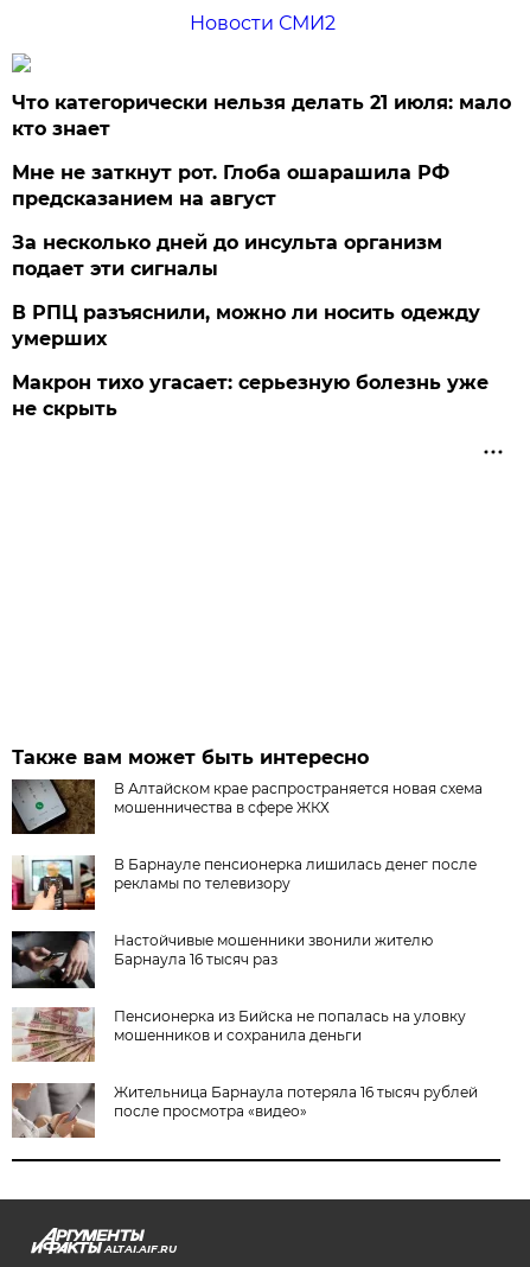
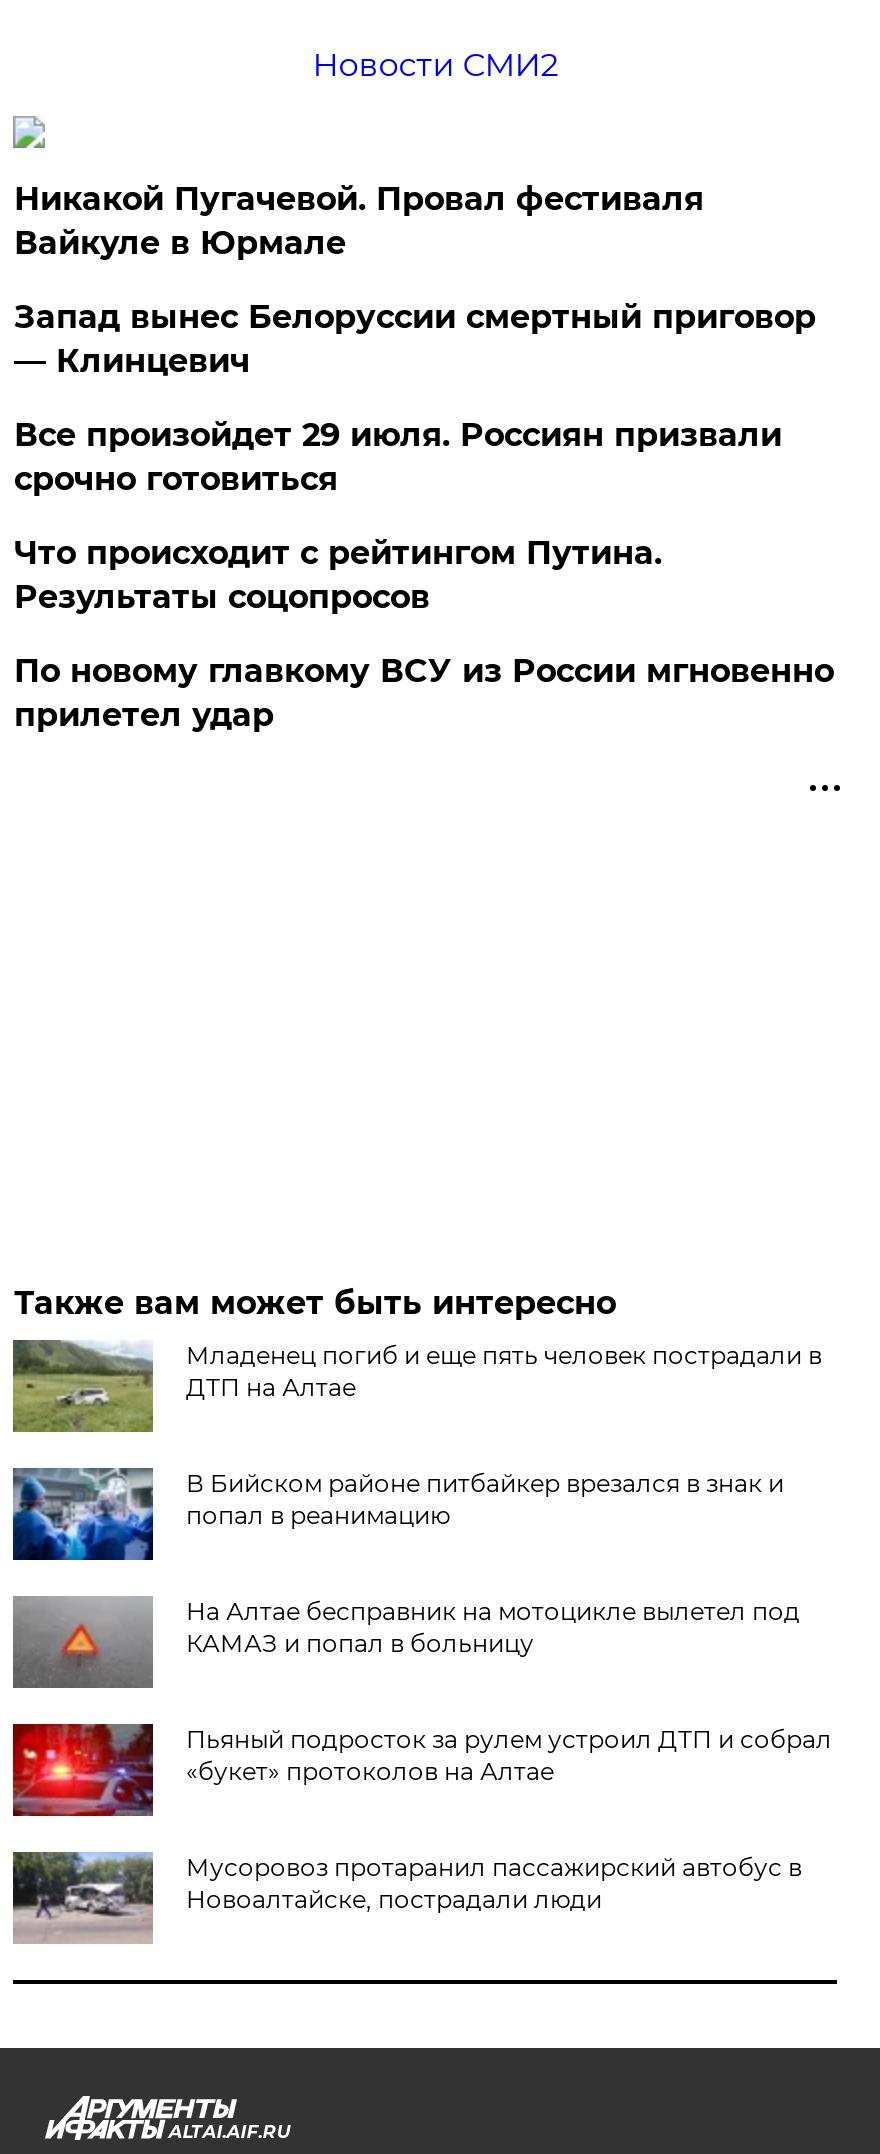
- Что категорически нельзя делать 21 июля: мало
- кто знает
+ Никакой Пугачевой. Провал фестиваля
+ Вайкуле в Юрмале

- Мне не заткнут рот. Глоба ошарашила РФ
- предсказанием на август
+ Запад вынес Белоруссии смертный приговор
+ — Клинцевич

- За несколько дней до инсульта организм
- подает эти сигналы
+ Все произойдет 29 июля. Россиян призвали
+ срочно готовиться

- В РПЦ разъяснили, можно ли носить одежду
- умерших
+ Что происходит с рейтингом Путина.
+ Результаты соцопросов

- Макрон тихо угасает: серьезную болезнь уже
- не скрыть
+ По новому главкому ВСУ из России мгновенно
+ прилетел удар

- [image]
- В Алтайском крае распространяется новая схема
- мошенничества в сфере ЖКХ
+ [image]
+ Младенец погиб и еще пять человек пострадали в
+ ДТП на Алтае

- [image]
- В Барнауле пенсионерка лишилась денег после
- рекламы по телевизору
+ [image]
+ В Бийском районе питбайкер врезался в знак и
+ попал в реанимацию

- [image]
- Настойчивые мошенники звонили жителю
- Барнаула 16 тысяч раз
+ [image]
+ На Алтае бесправник на мотоцикле вылетел под
+ КАМАЗ и попал в больницу

- [image]
- Пенсионерка из Бийска не попалась на уловку
- мошенников и сохранила деньги
+ [image]
+ Пьяный подросток за рулем устроил ДТП и собрал
+ «букет» протоколов на Алтае

- [image]
- Жительница Барнаула потеряла 16 тысяч рублей
- после просмотра «видео»
+ [image]
+ Мусоровоз протаранил пассажирский автобус в
+ Новоалтайске, пострадали люди
